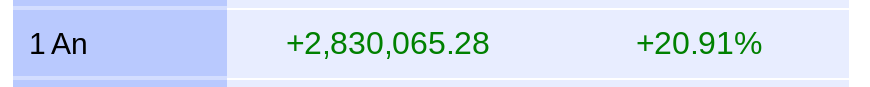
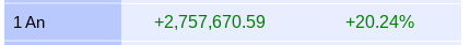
- +2,830,065.28
+ +2,757,670.59

- +20.91%
+ +20.24%
